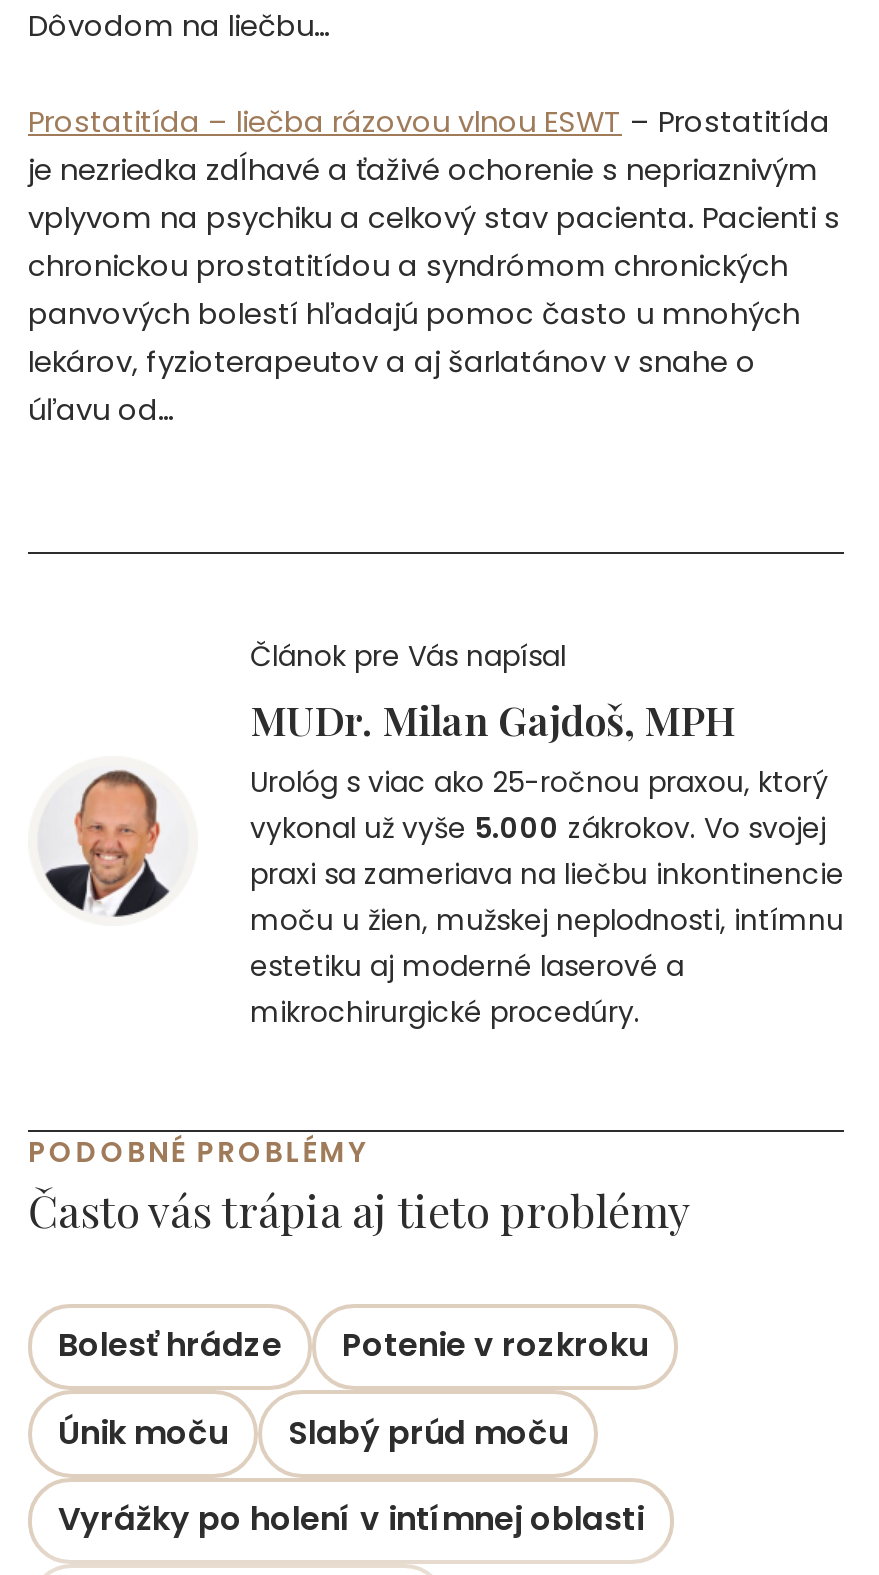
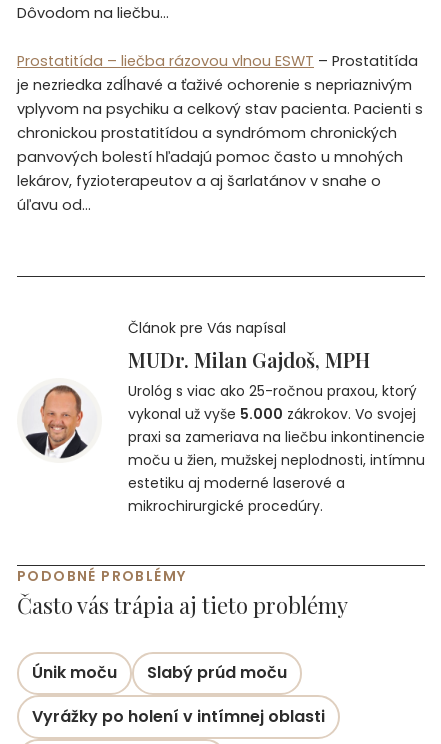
- Bolesť hrádze
- Potenie v rozkroku
